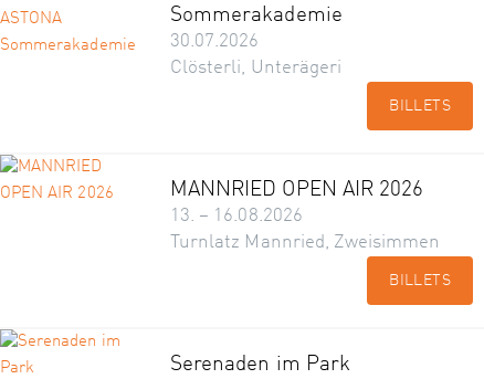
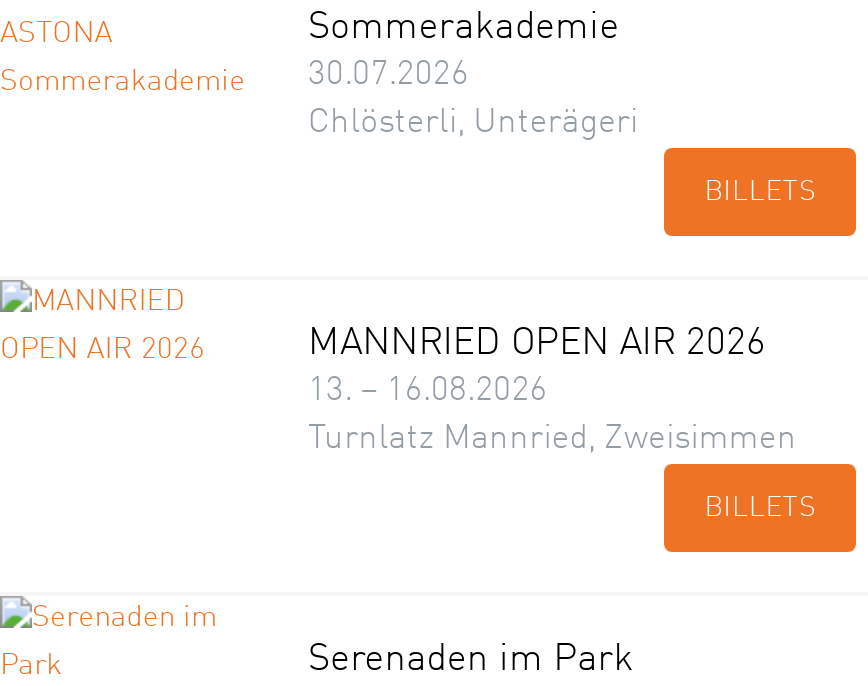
- Clösterli, Unterägeri
+ Chlösterli, Unterägeri
